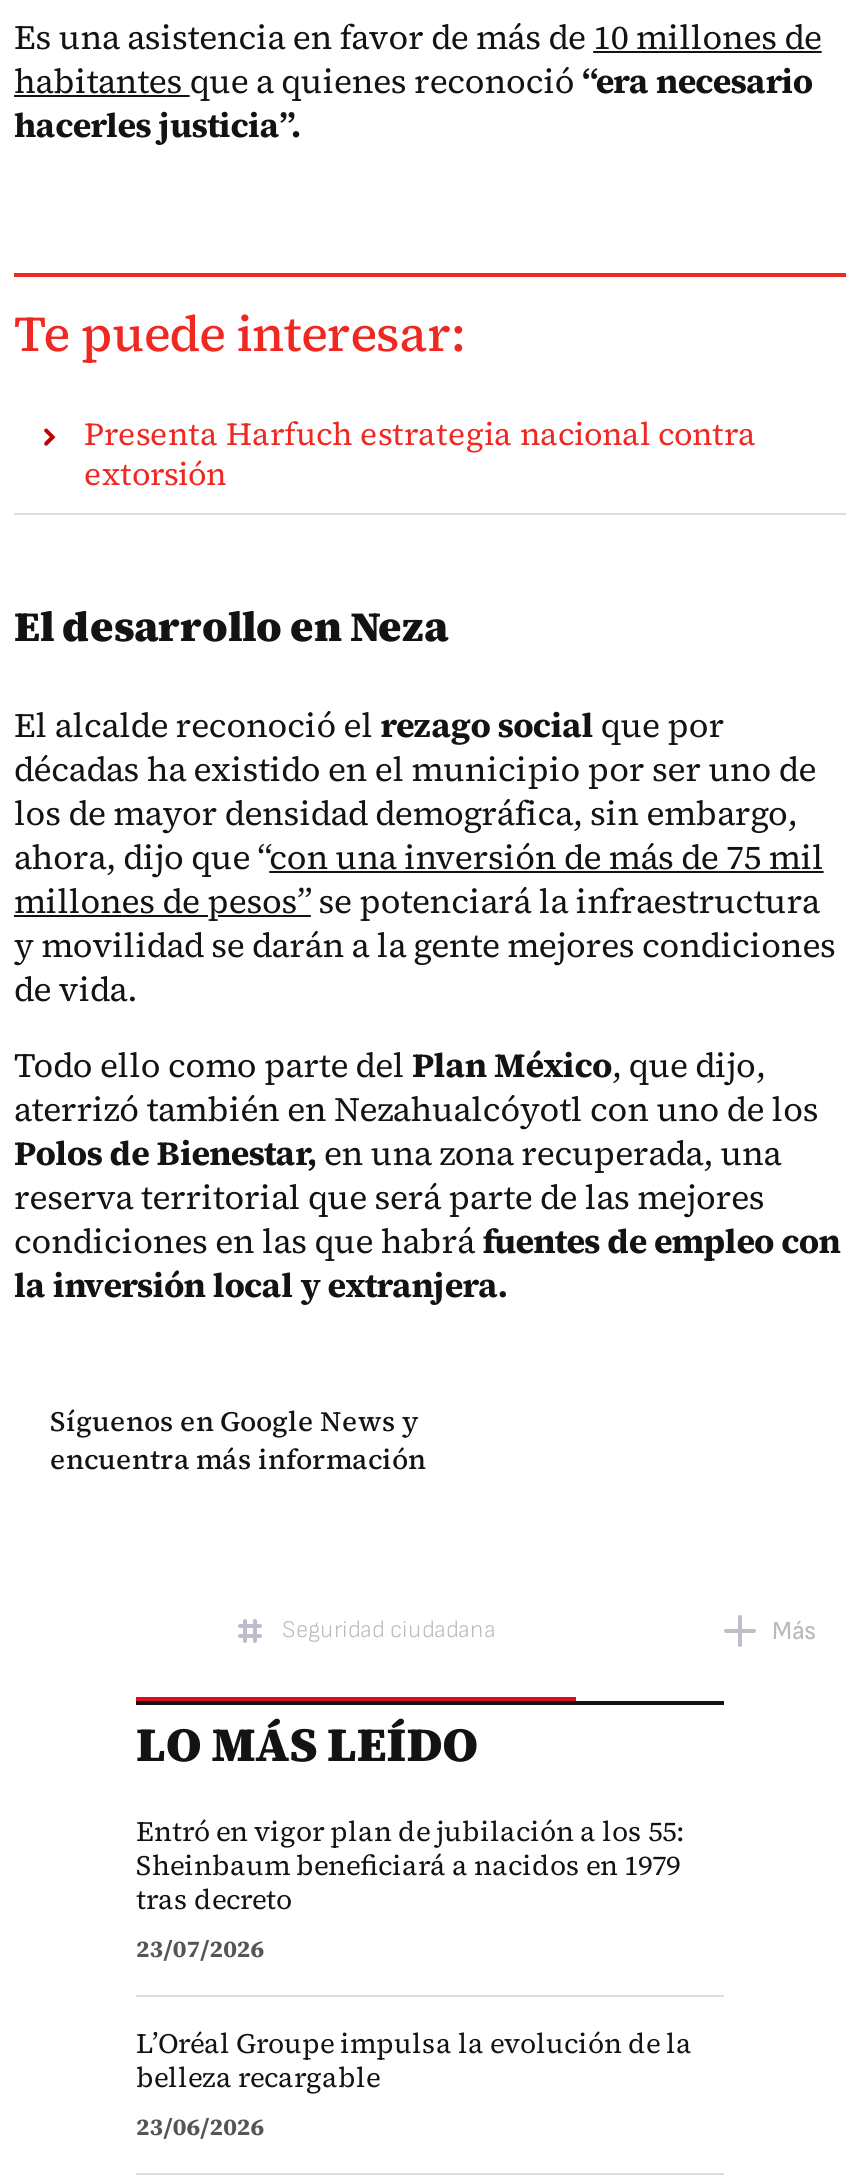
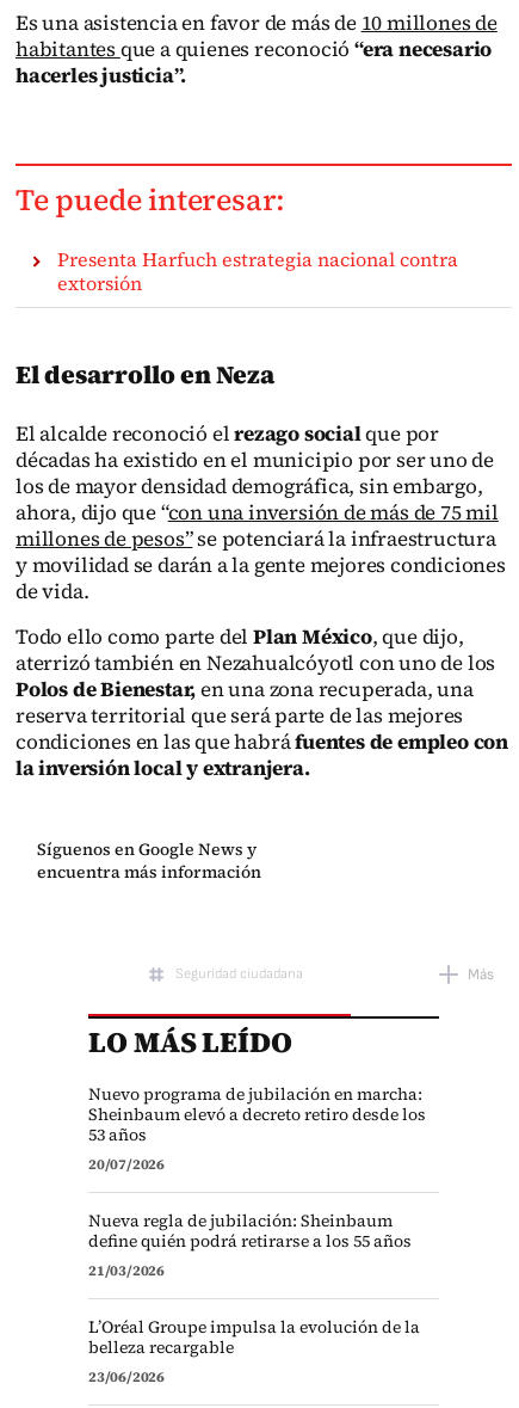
- Entró en vigor plan de jubilación a los 55:
- Sheinbaum beneficiará a nacidos en 1979
- tras decreto
- 23/07/2026
+ Nuevo programa de jubilación en marcha:
+ Sheinbaum elevó a decreto retiro desde los
+ 53 años
+ 20/07/2026
+ Nueva regla de jubilación: Sheinbaum
+ define quién podrá retirarse a los 55 años
+ 21/03/2026
